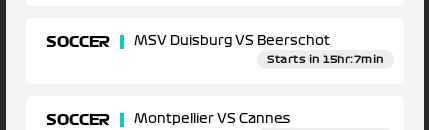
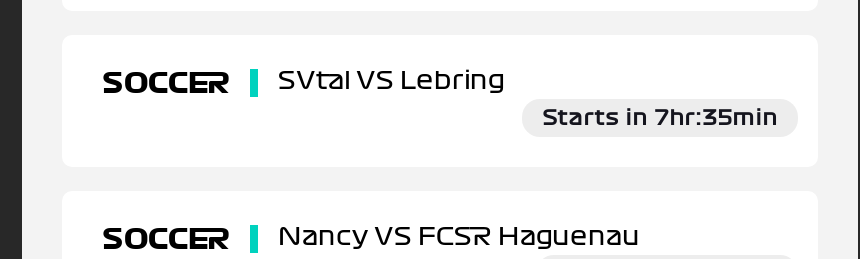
- MSV Duisburg VS Beerschot
+ SVtal VS Lebring

- Starts in 15hr:7min
+ Starts in 7hr:35min

- Montpellier VS Cannes
+ Nancy VS FCSR Haguenau
